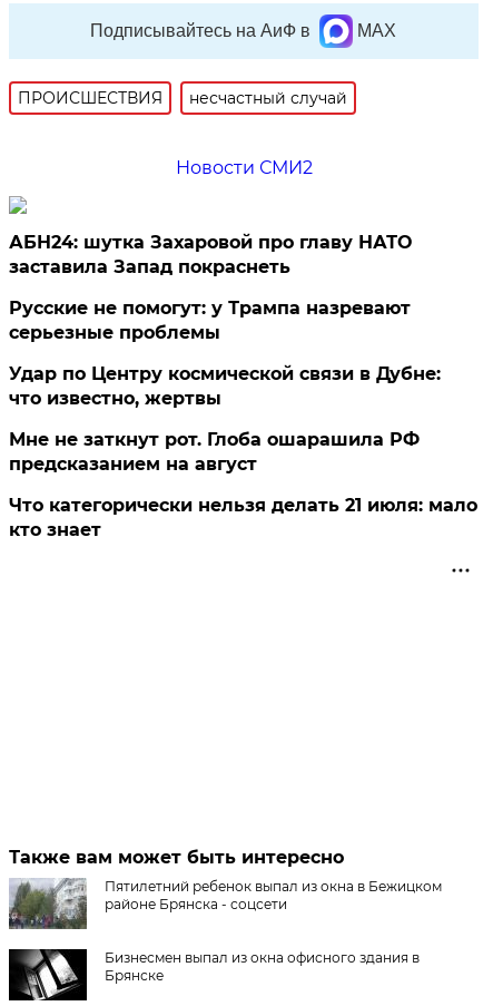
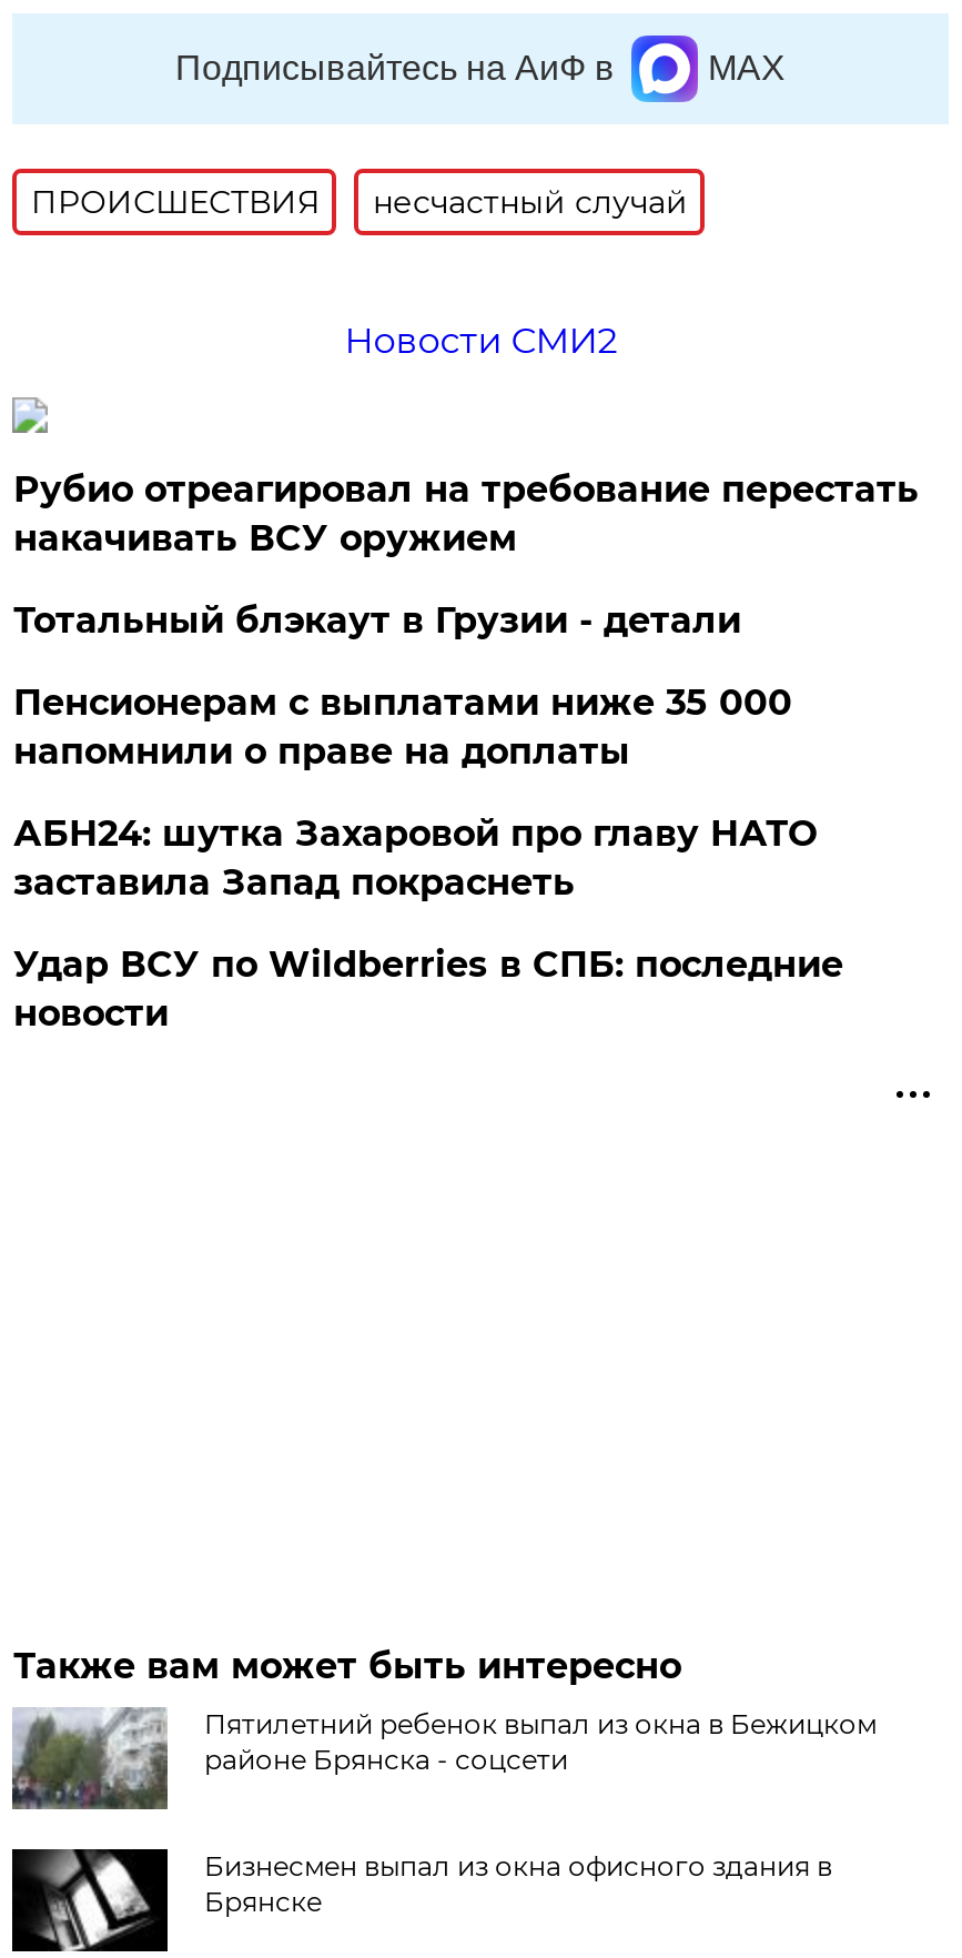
+ Рубио отреагировал на требование перестать
+ накачивать ВСУ оружием
+ Тотальный блэкаут в Грузии - детали
+ Пенсионерам с выплатами ниже 35 000
+ напомнили о праве на доплаты

moved down: АБН24: шутка Захаровой про главу НАТО | заставила Запад покраснеть

- Русские не помогут: у Трампа назревают
- серьезные проблемы
- Удар по Центру космической связи в Дубне:
- что известно, жертвы
- Мне не заткнут рот. Глоба ошарашила РФ
- предсказанием на август
- Что категорически нельзя делать 21 июля: мало
- кто знает
+ Удар ВСУ по Wildberries в СПБ: последние
+ новости
